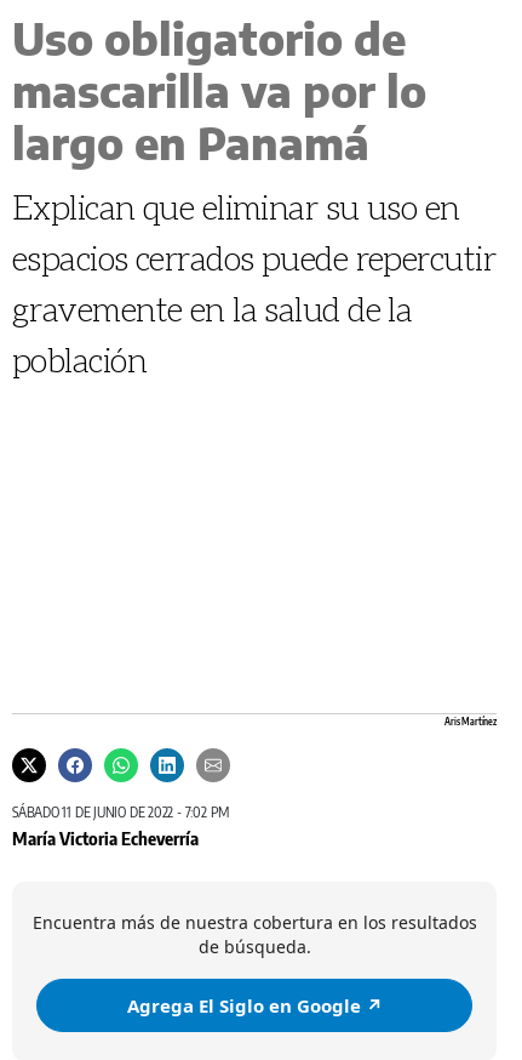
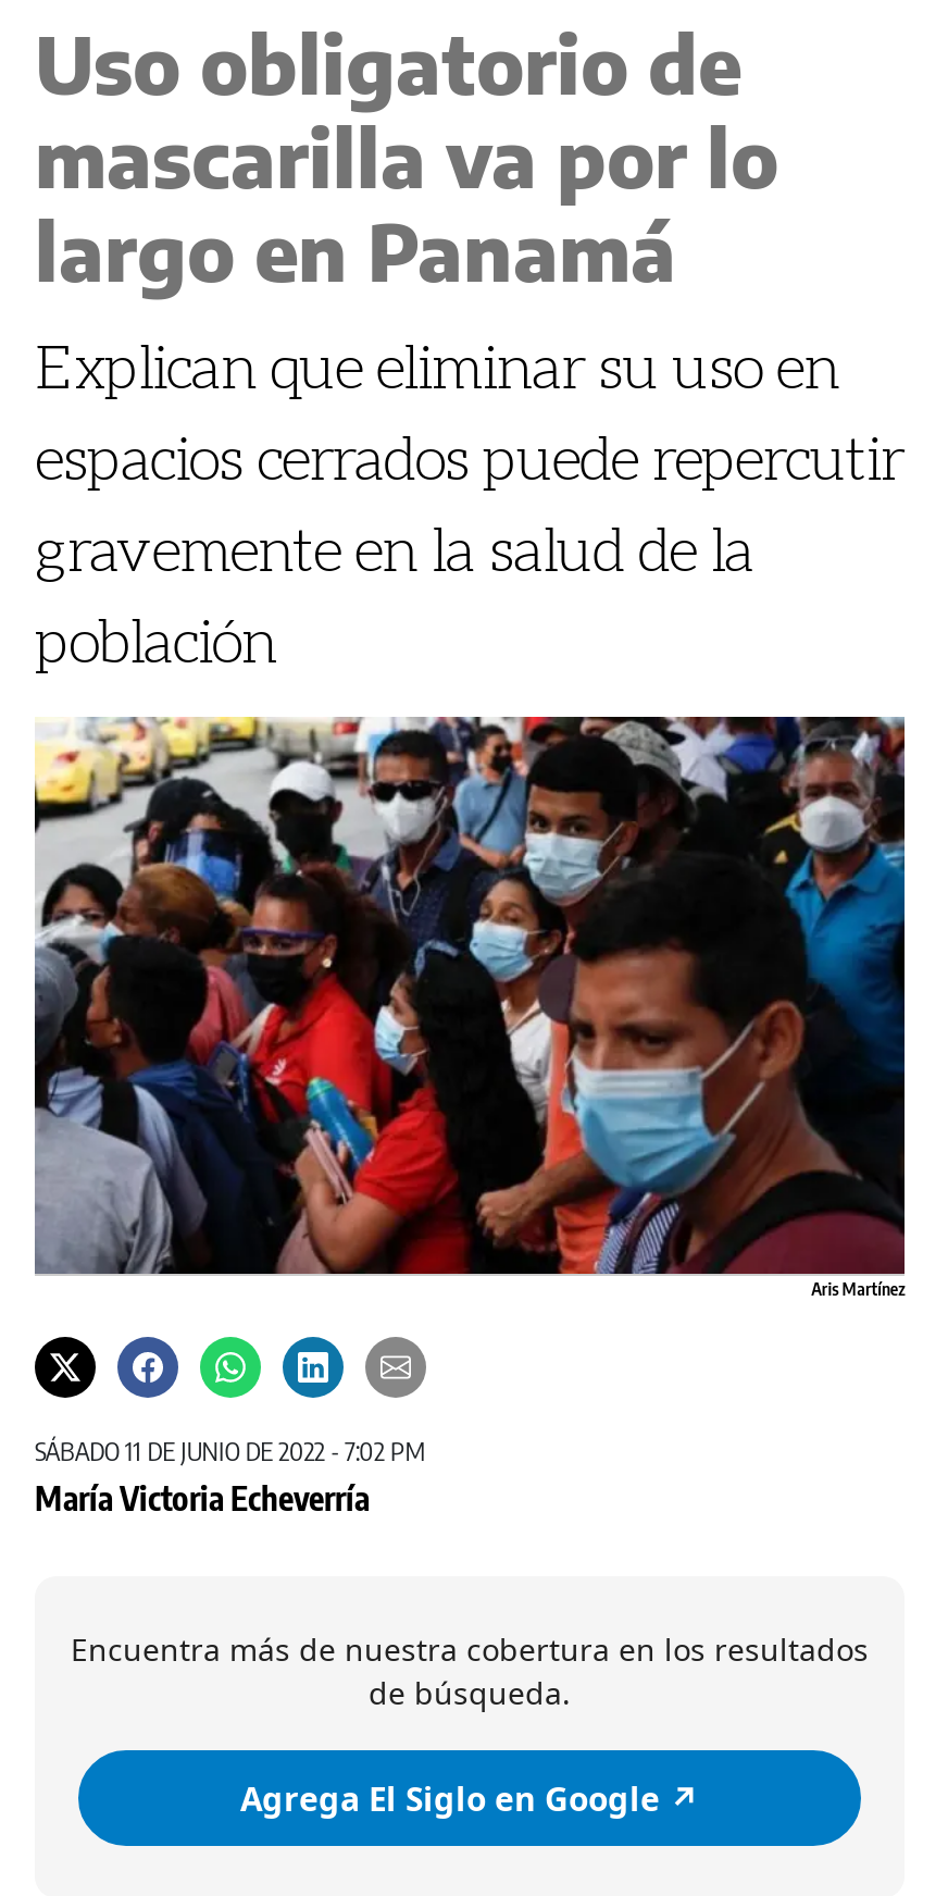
+ [image]
